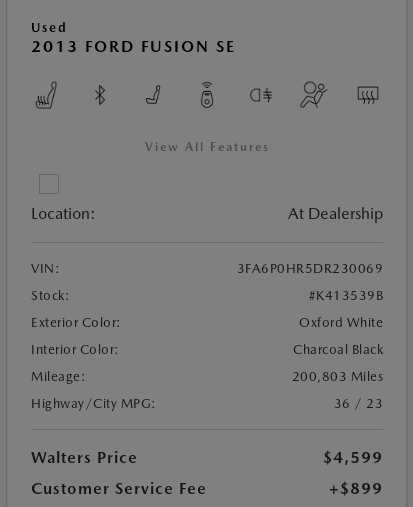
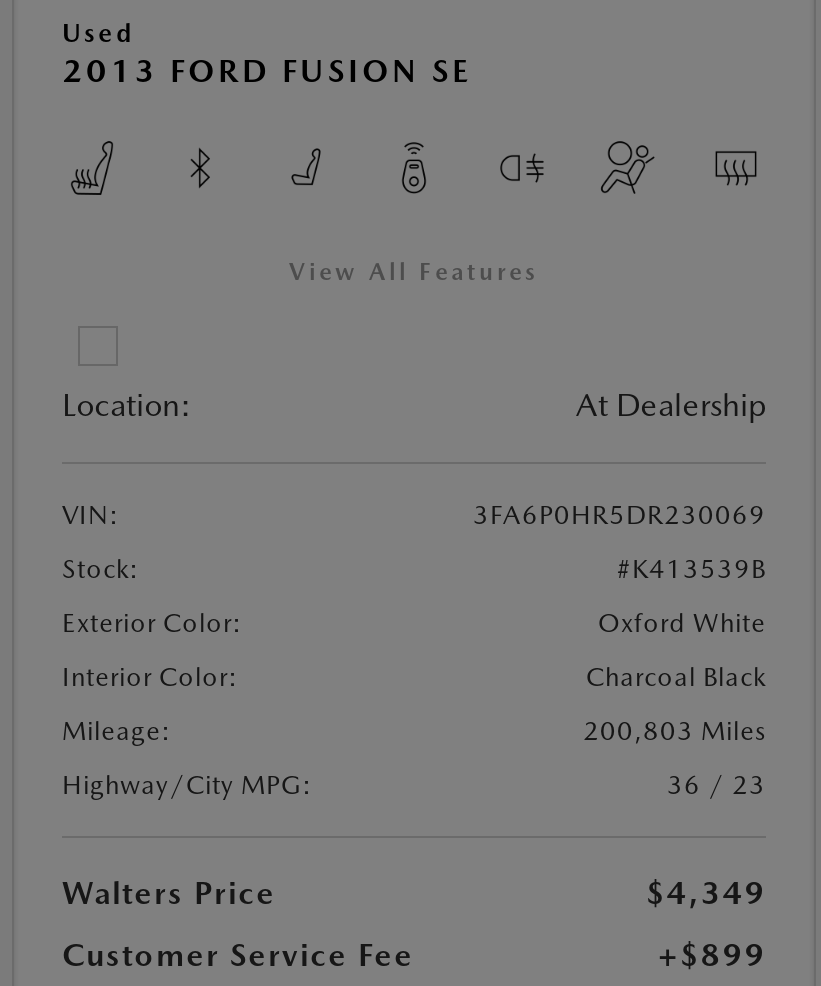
- $4,599
+ $4,349
